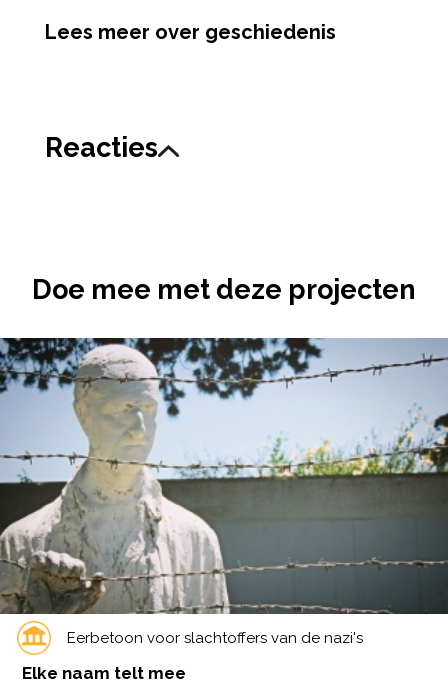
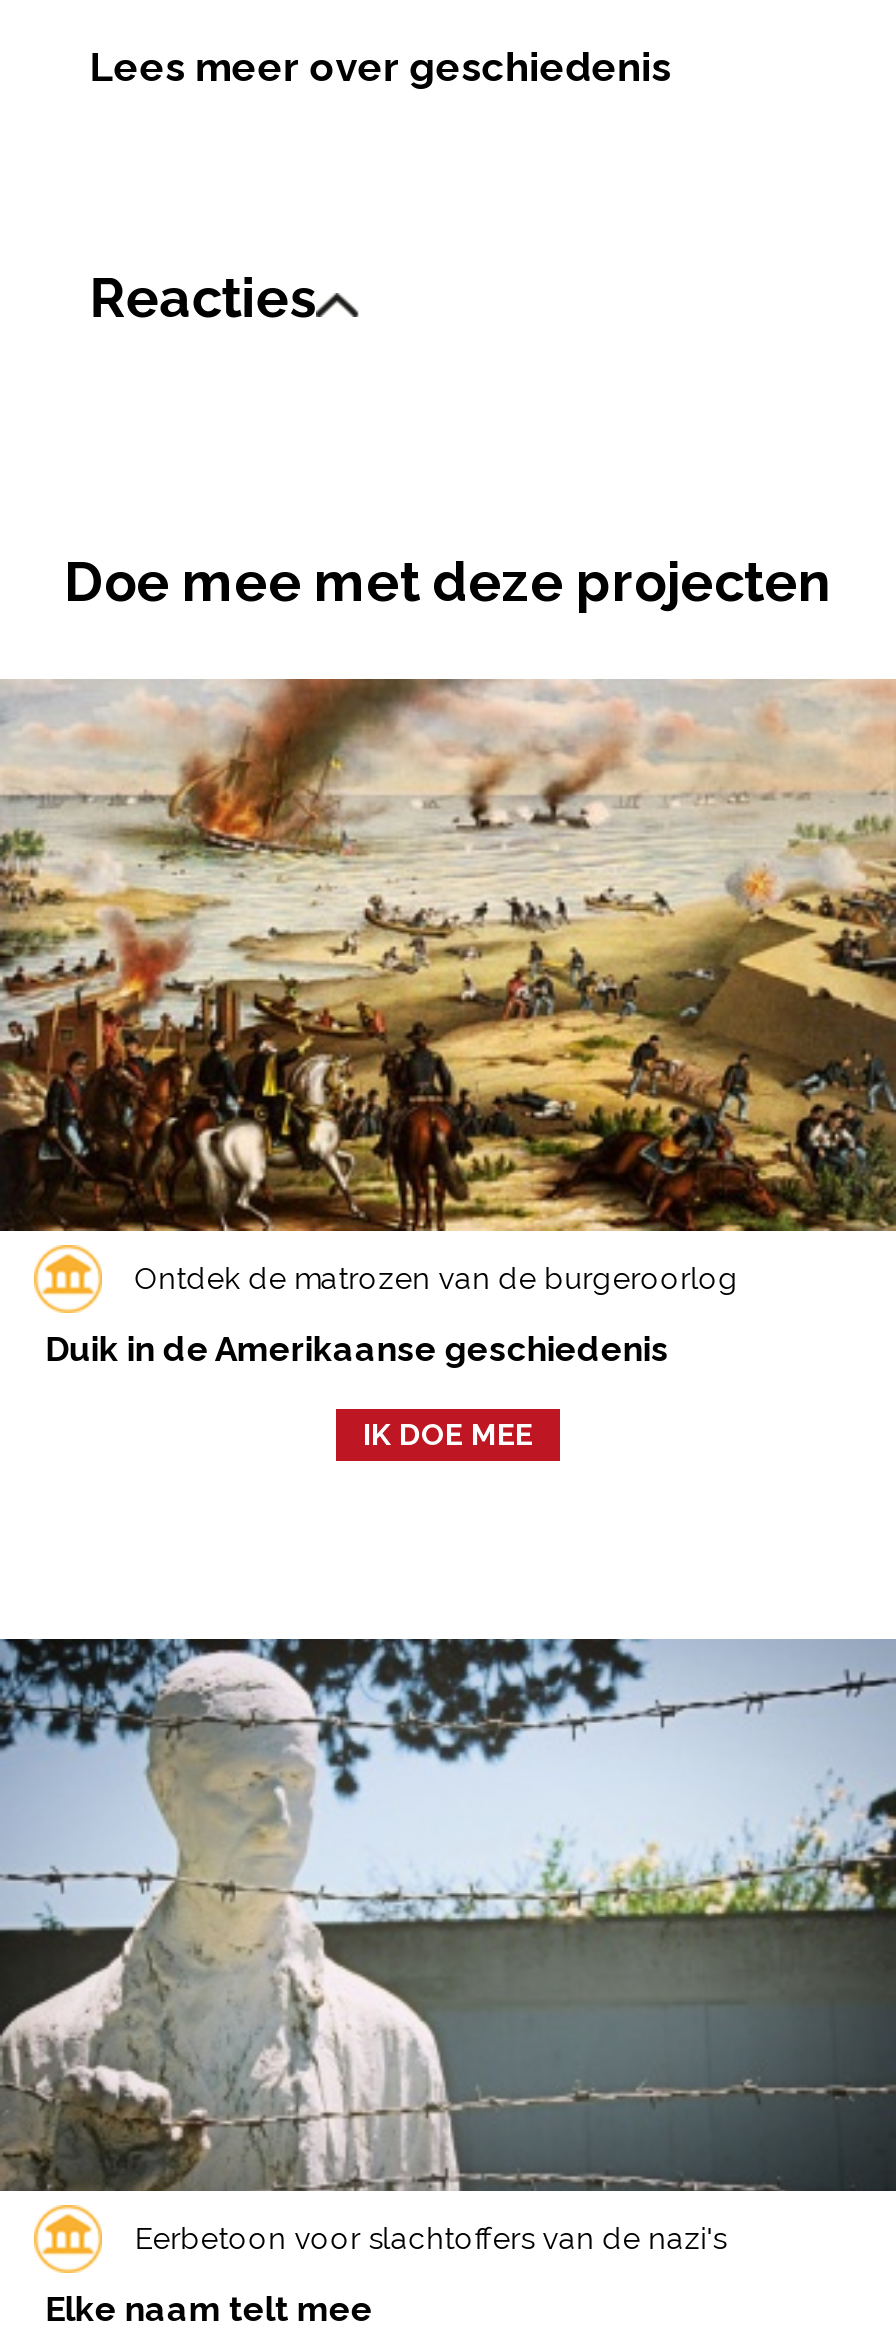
+ [image]
+ Ontdek de matrozen van de burgeroorlog
+ Duik in de Amerikaanse geschiedenis
+ IK DOE MEE
